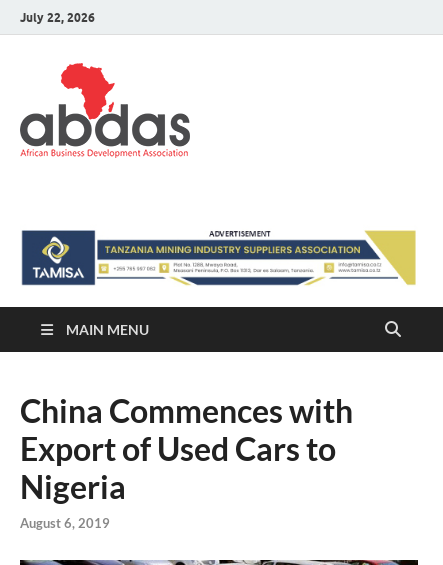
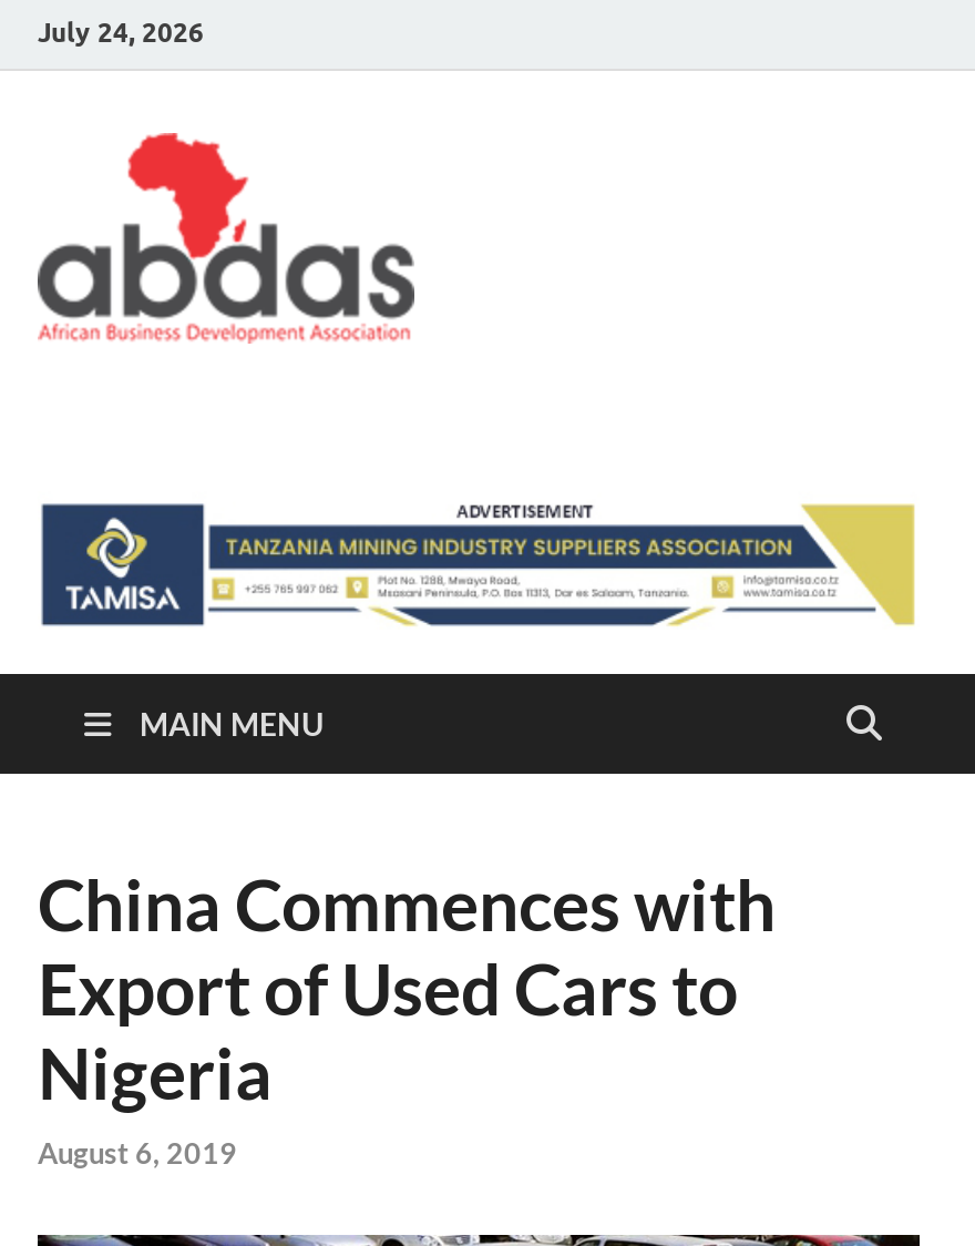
- July 22, 2026
+ July 24, 2026
